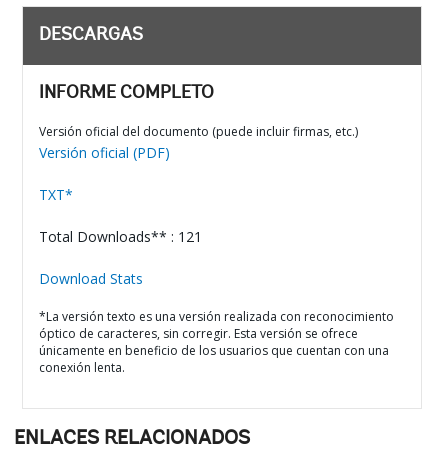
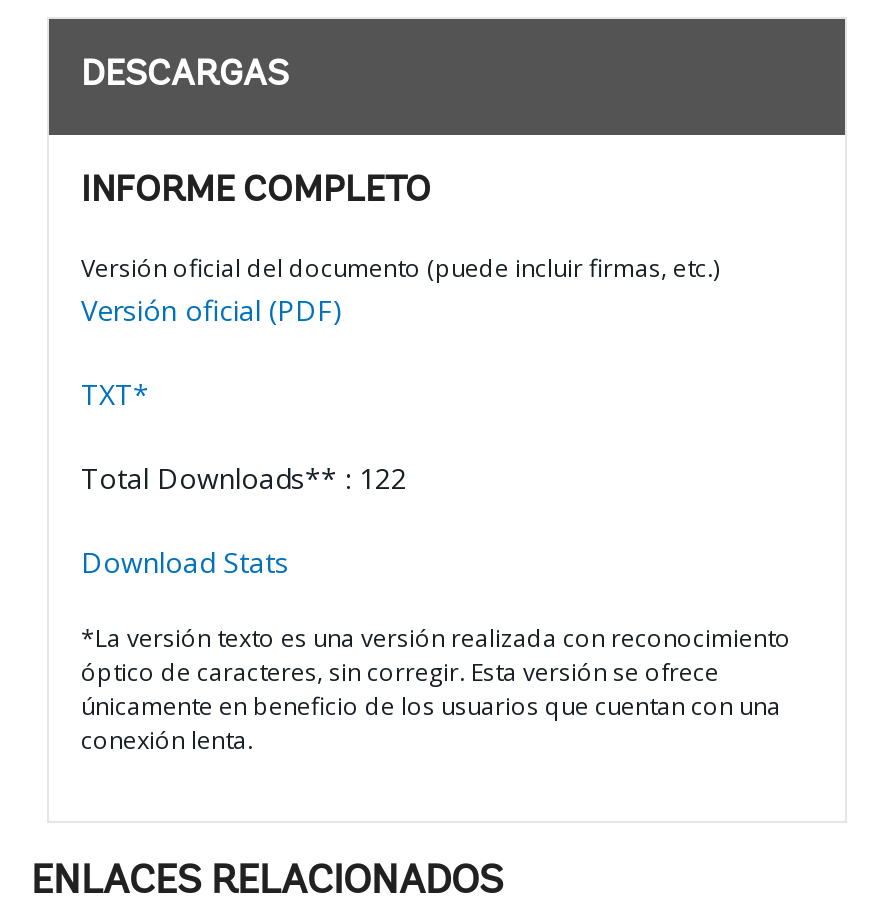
- Total Downloads** : 121
+ Total Downloads** : 122
